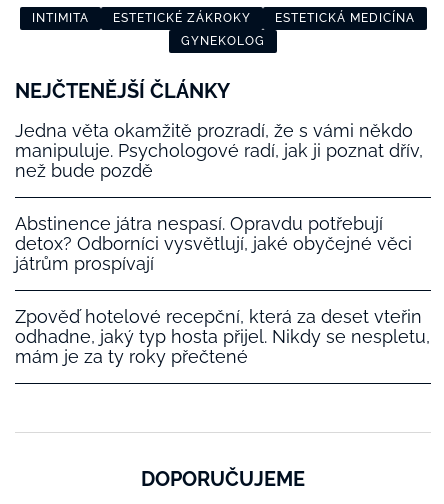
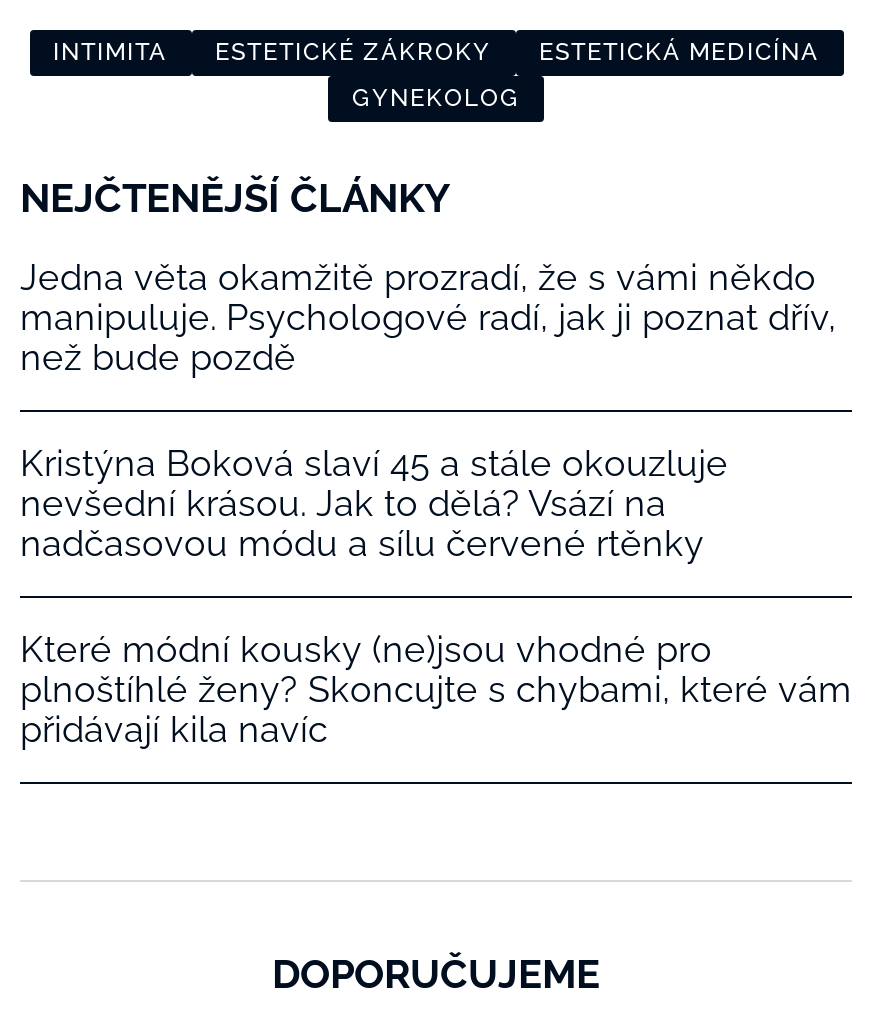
- Abstinence játra nespasí. Opravdu potřebují
- detox? Odborníci vysvětlují, jaké obyčejné věci
- játrům prospívají
+ Kristýna Boková slaví 45 a stále okouzluje
+ nevšední krásou. Jak to dělá? Vsází na
+ nadčasovou módu a sílu červené rtěnky

- Zpověď hotelové recepční, která za deset vteřin
- odhadne, jaký typ hosta přijel. Nikdy se nespletu,
- mám je za ty roky přečtené
+ Které módní kousky (ne)jsou vhodné pro
+ plnoštíhlé ženy? Skoncujte s chybami, které vám
+ přidávají kila navíc
